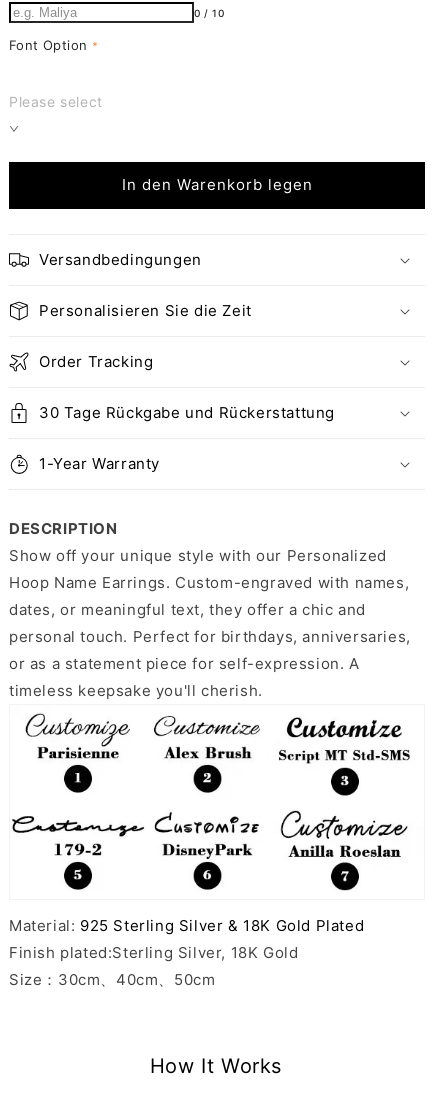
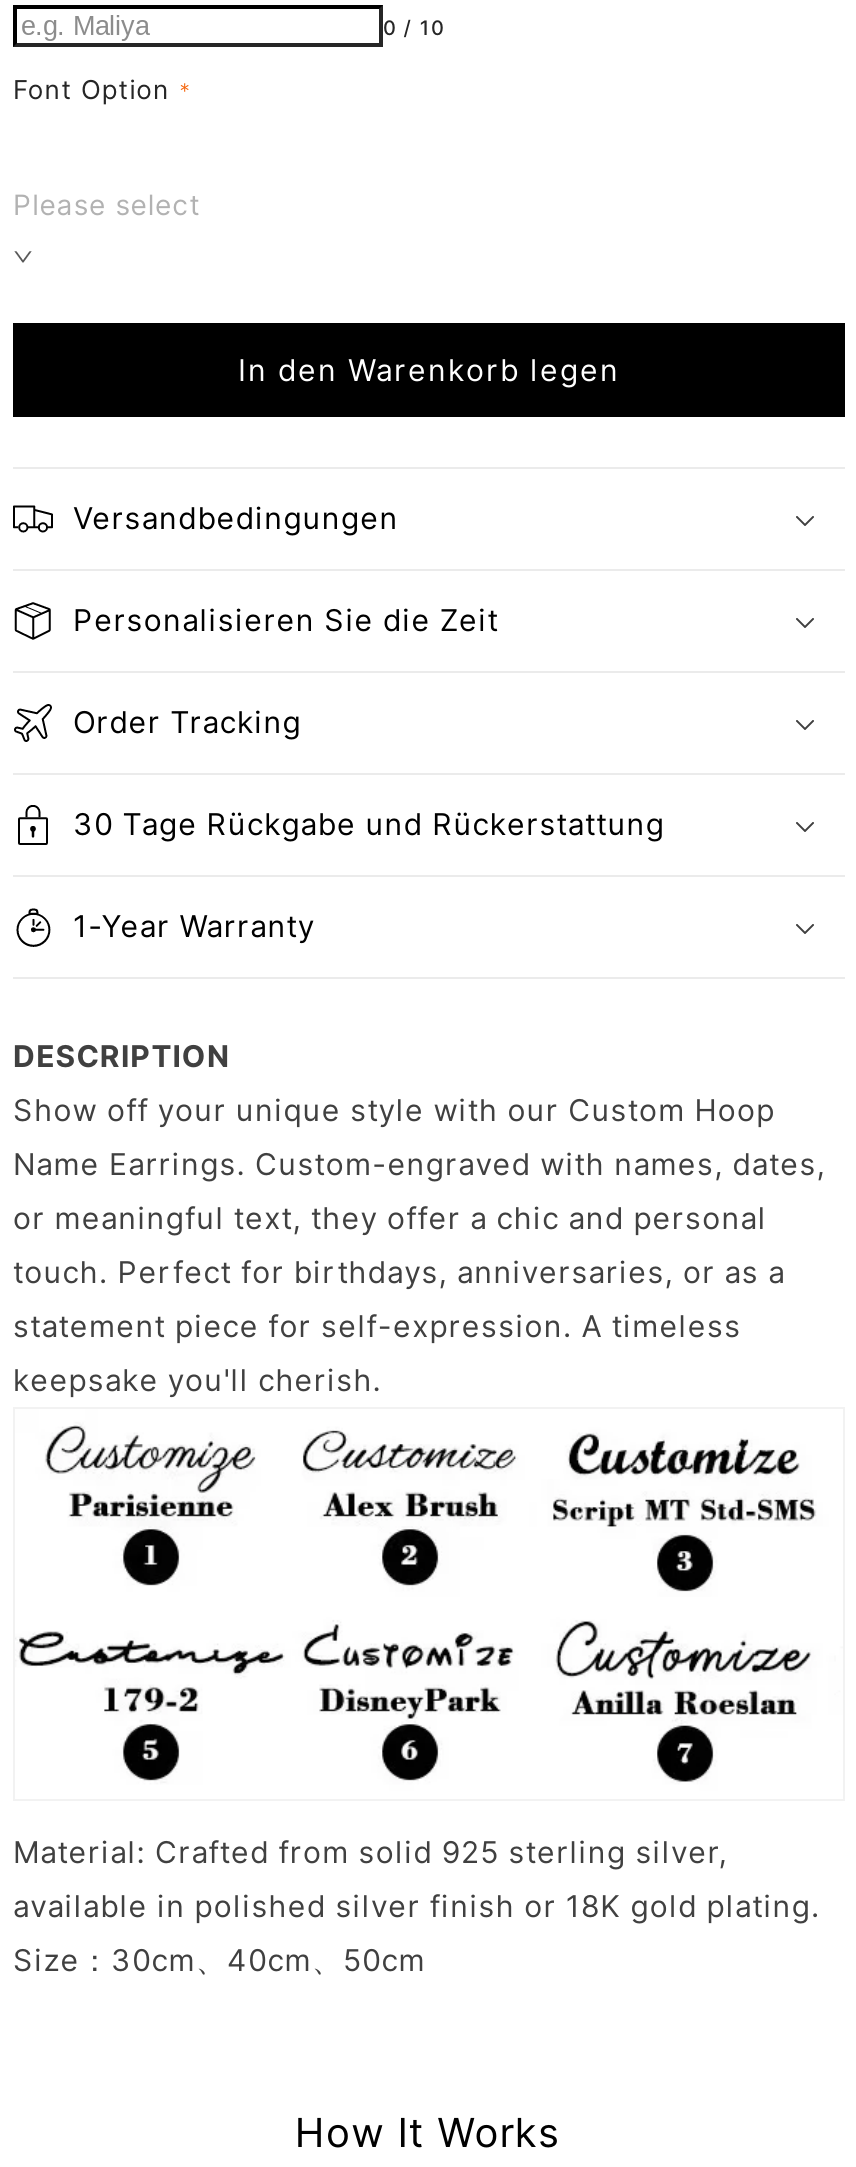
- Show off your unique style with our Personalized
- Hoop Name Earrings. Custom-engraved with names,
- dates, or meaningful text, they offer a chic and
- personal touch. Perfect for birthdays, anniversaries,
- or as a statement piece for self-expression. A
- timeless keepsake you'll cherish.
+ Show off your unique style with our Custom Hoop
+ Name Earrings. Custom-engraved with names, dates,
+ or meaningful text, they offer a chic and personal
+ touch. Perfect for birthdays, anniversaries, or as a
+ statement piece for self-expression. A timeless
+ keepsake you'll cherish.

- Material: 925 Sterling Silver & 18K Gold Plated
- Finish plated:Sterling Silver, 18K Gold
+ Material: Crafted from solid 925 sterling silver,
+ available in polished silver finish or 18K gold plating.
